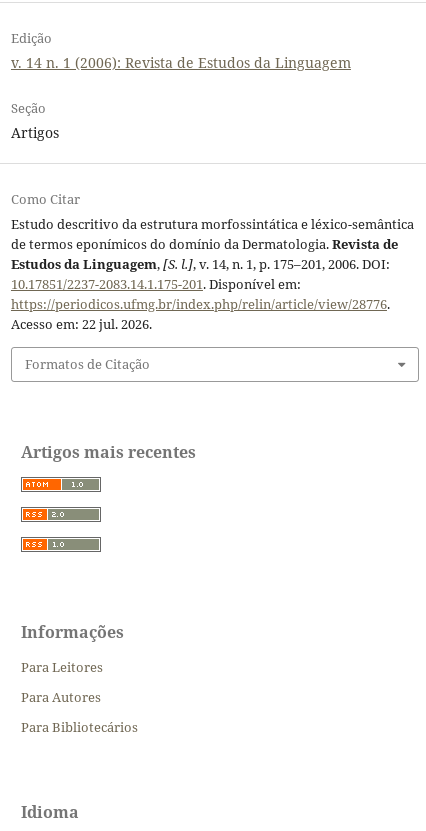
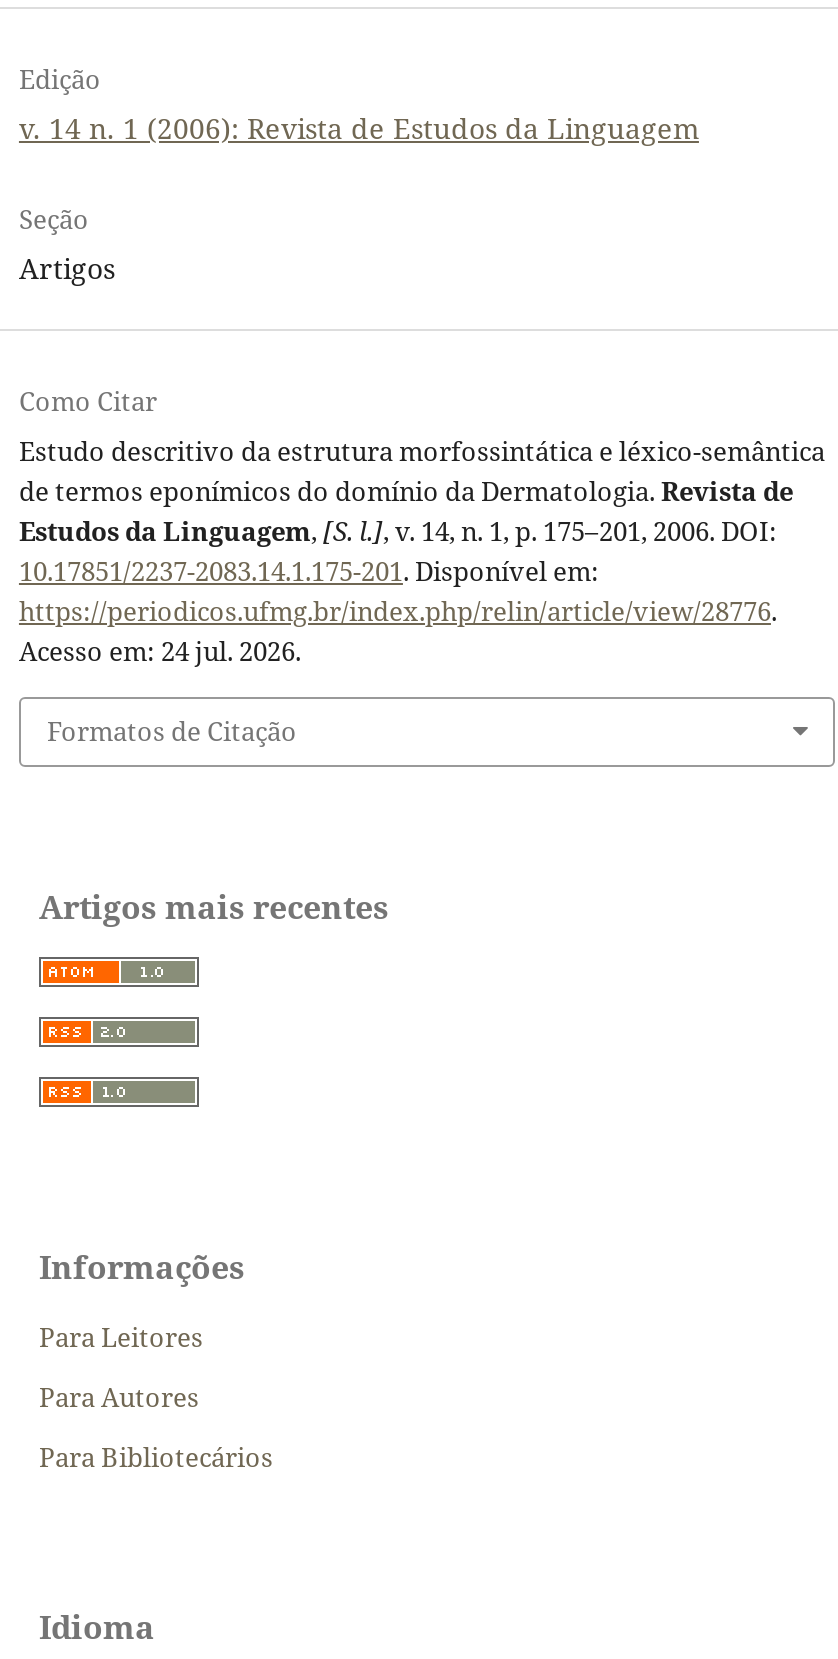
- Acesso em: 22 jul. 2026.
+ Acesso em: 24 jul. 2026.
